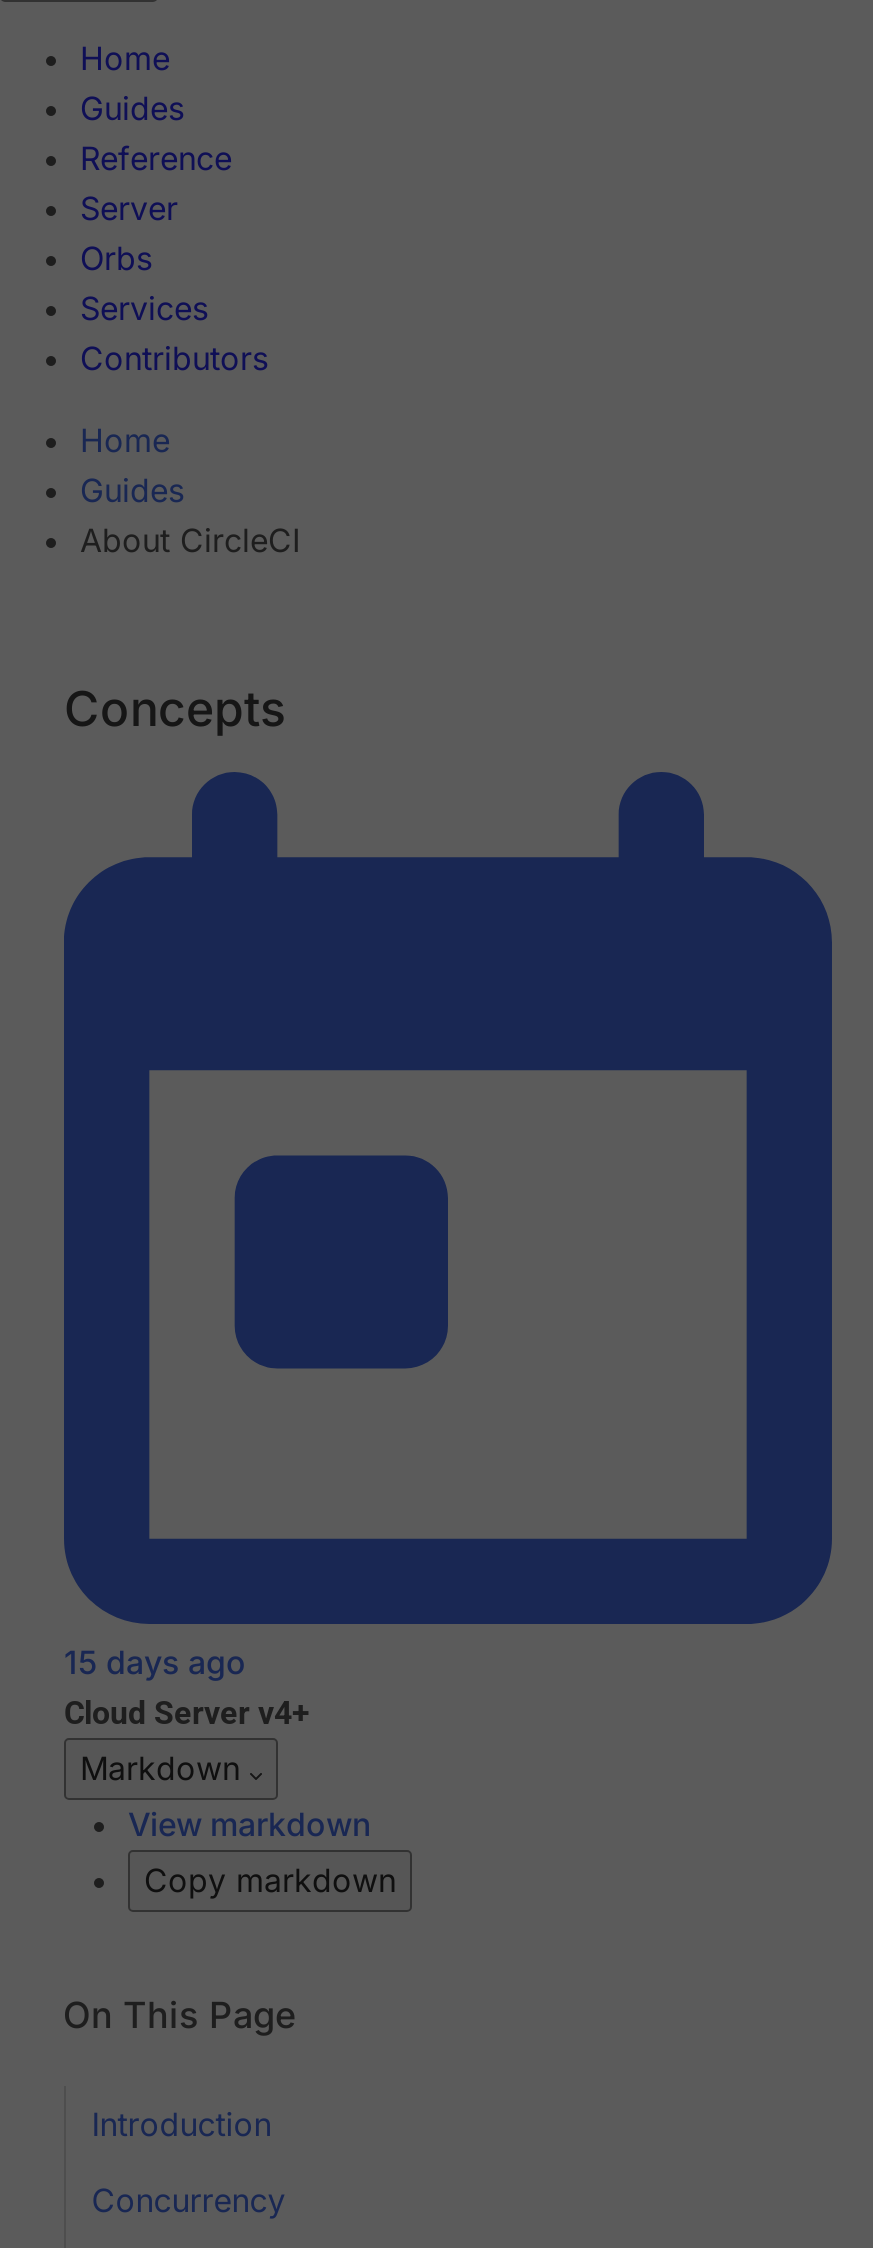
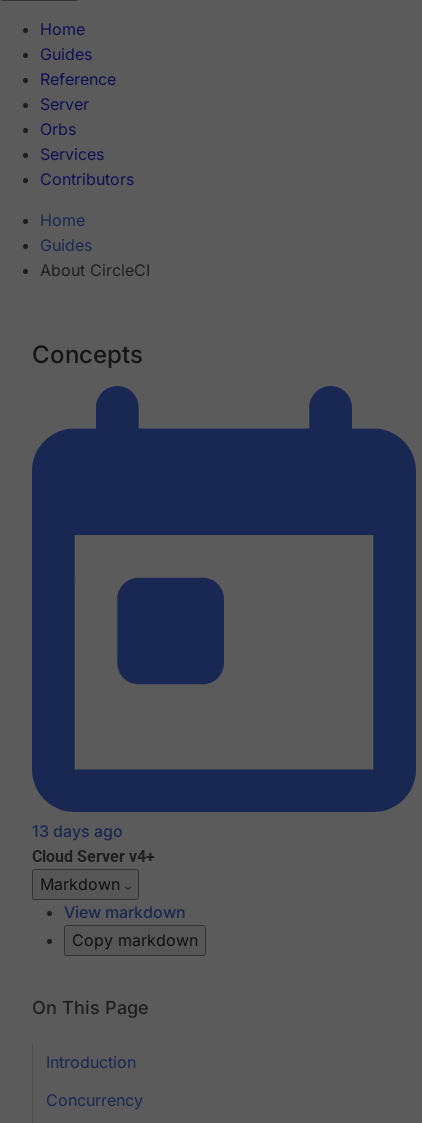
- 15 days ago
+ 13 days ago
